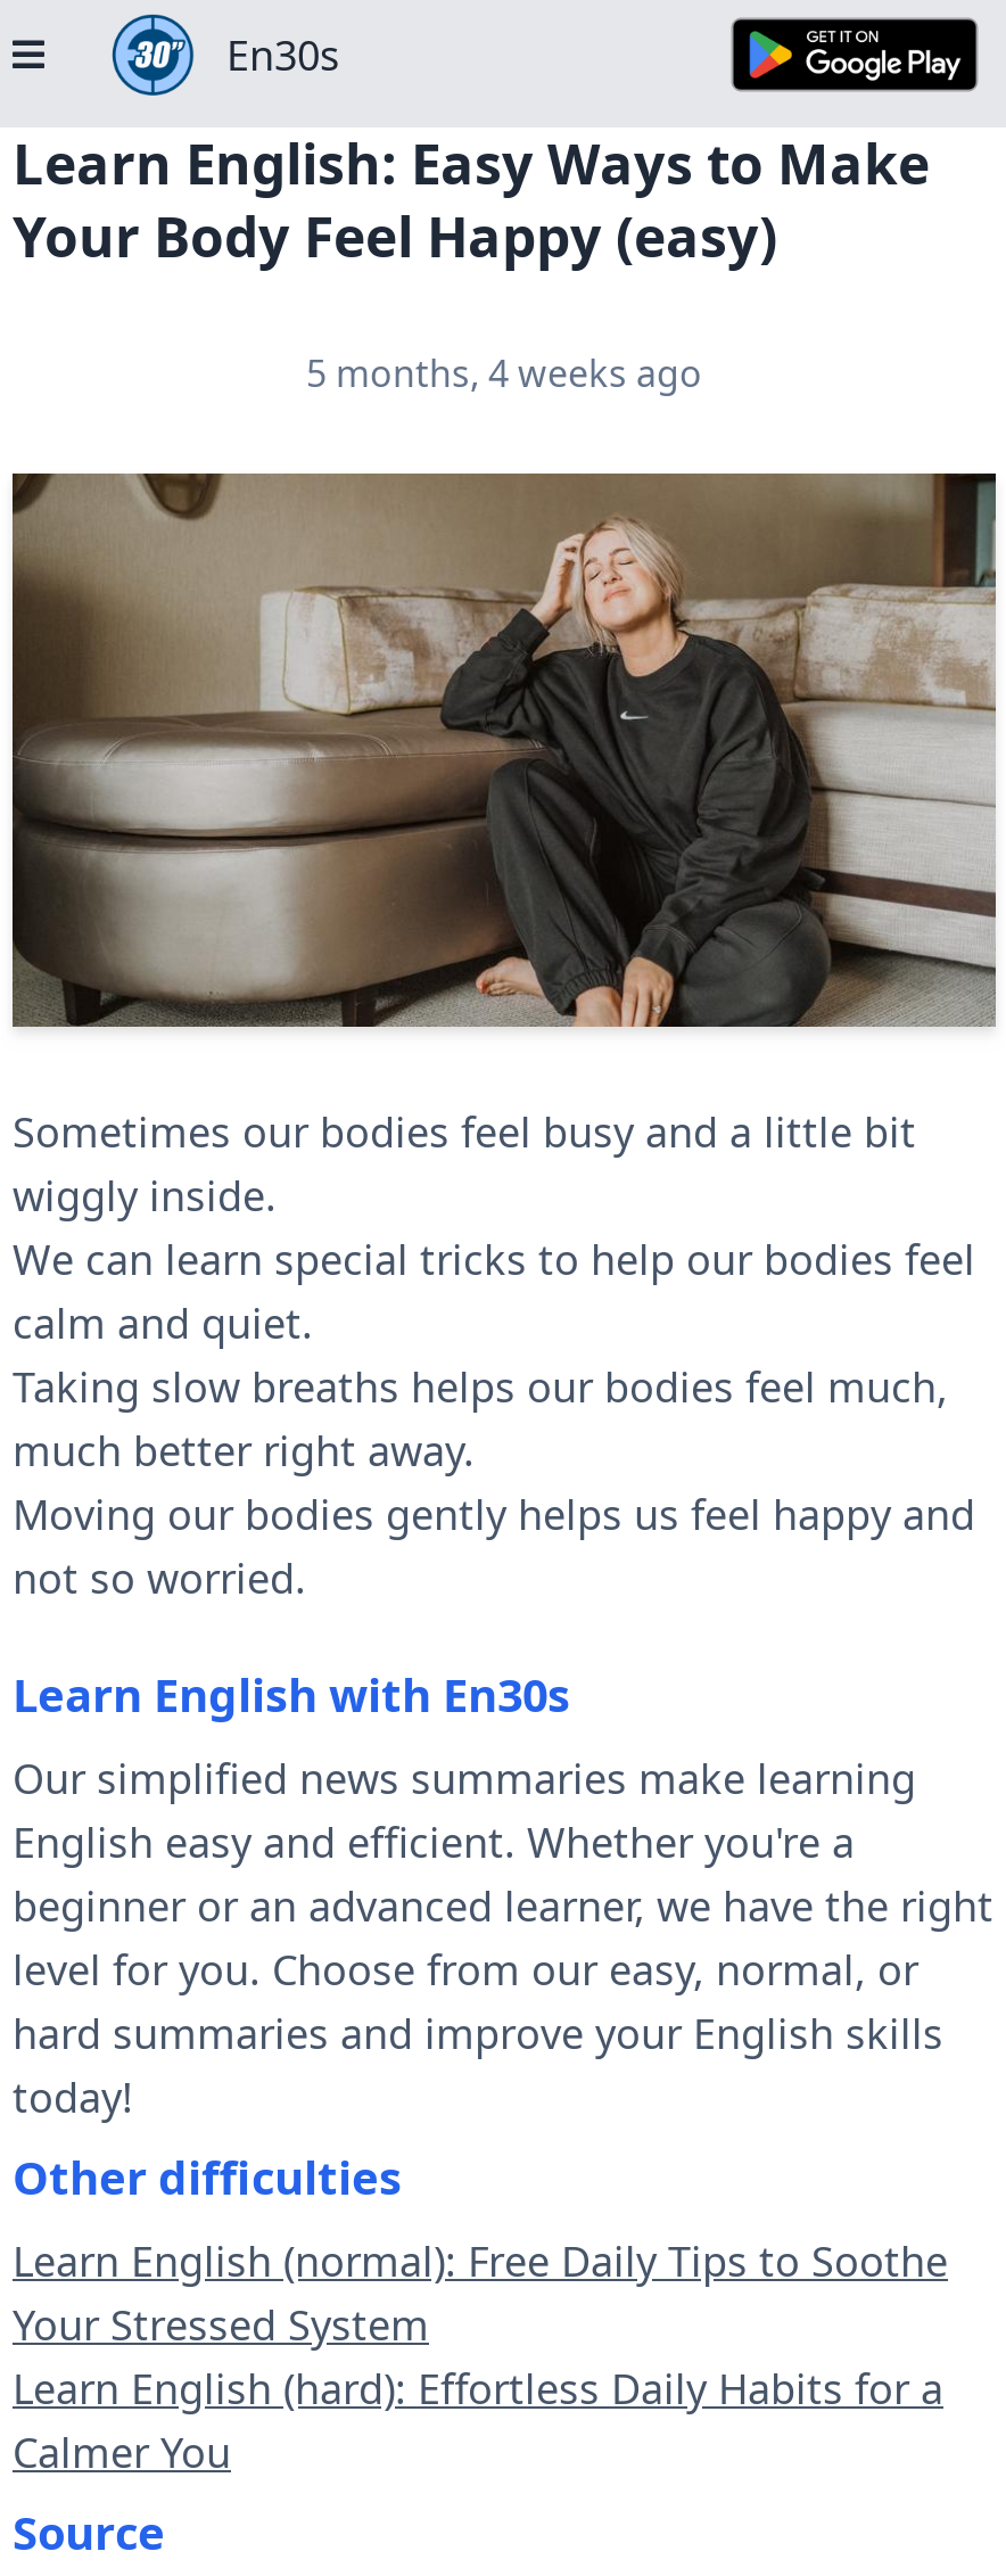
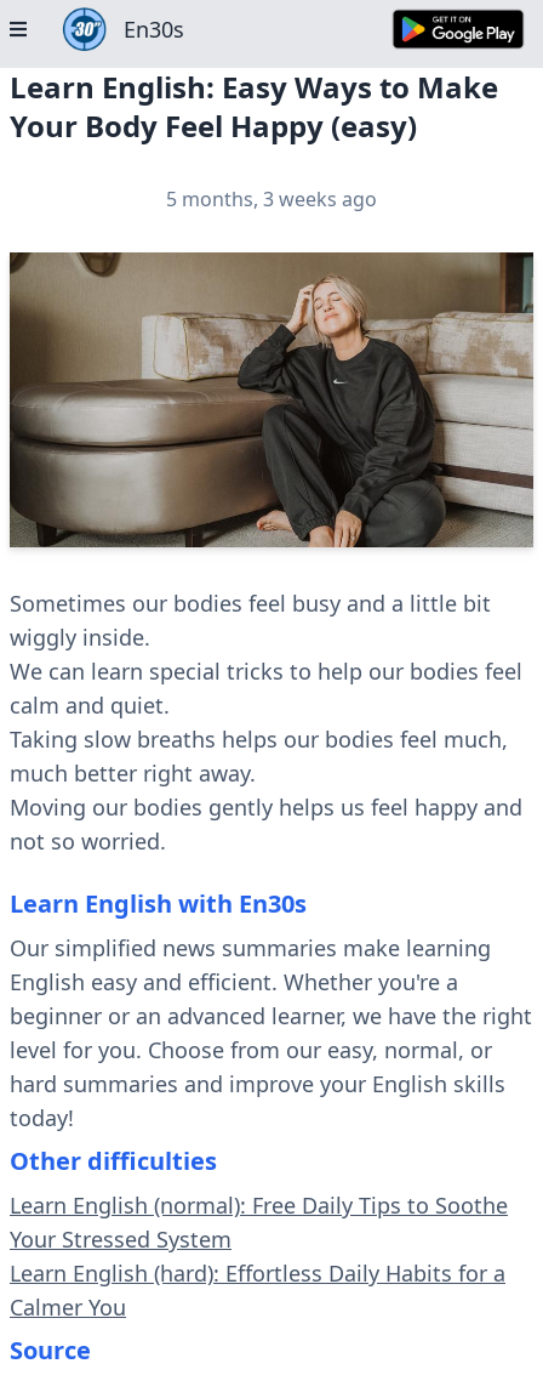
- 5 months, 4 weeks ago
+ 5 months, 3 weeks ago
